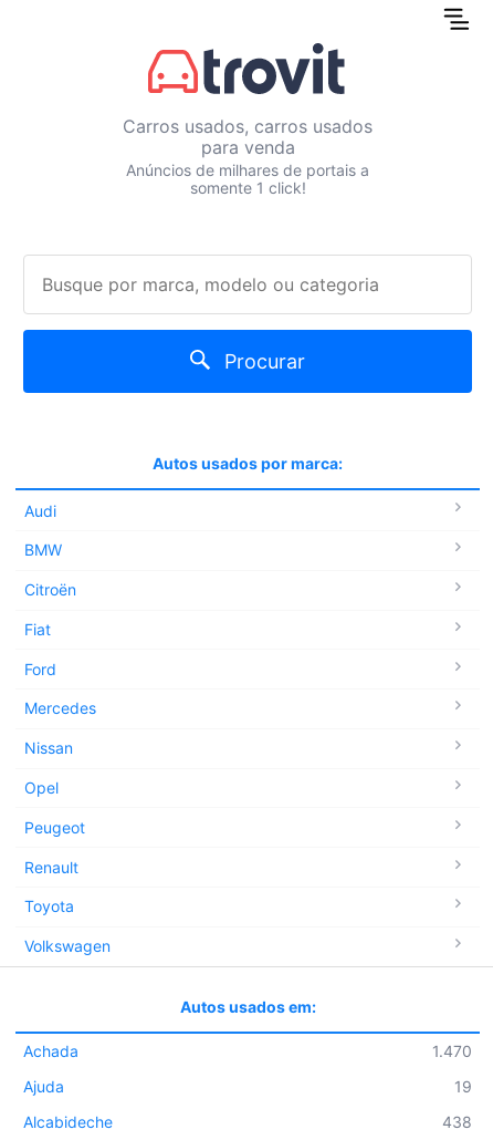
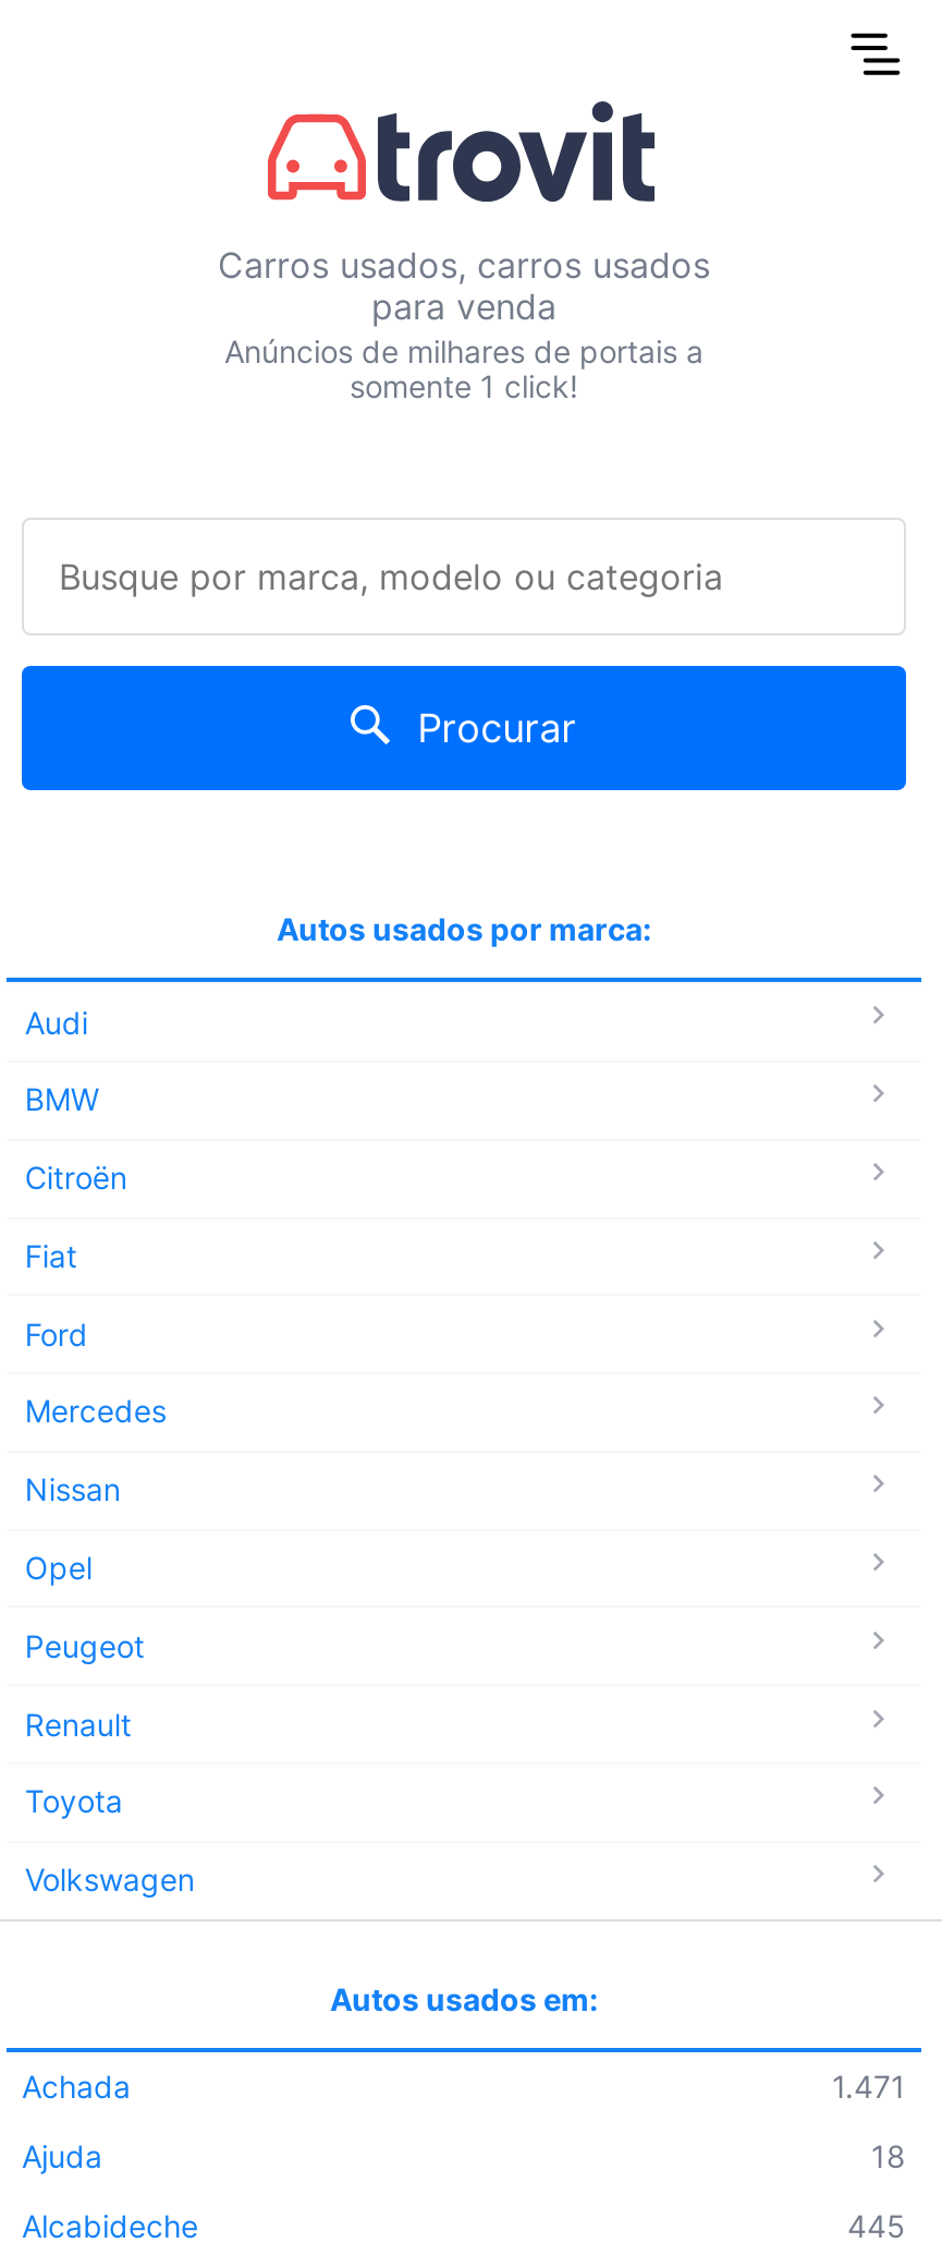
- 1.470
+ 1.471

- 19
+ 18

- 438
+ 445
